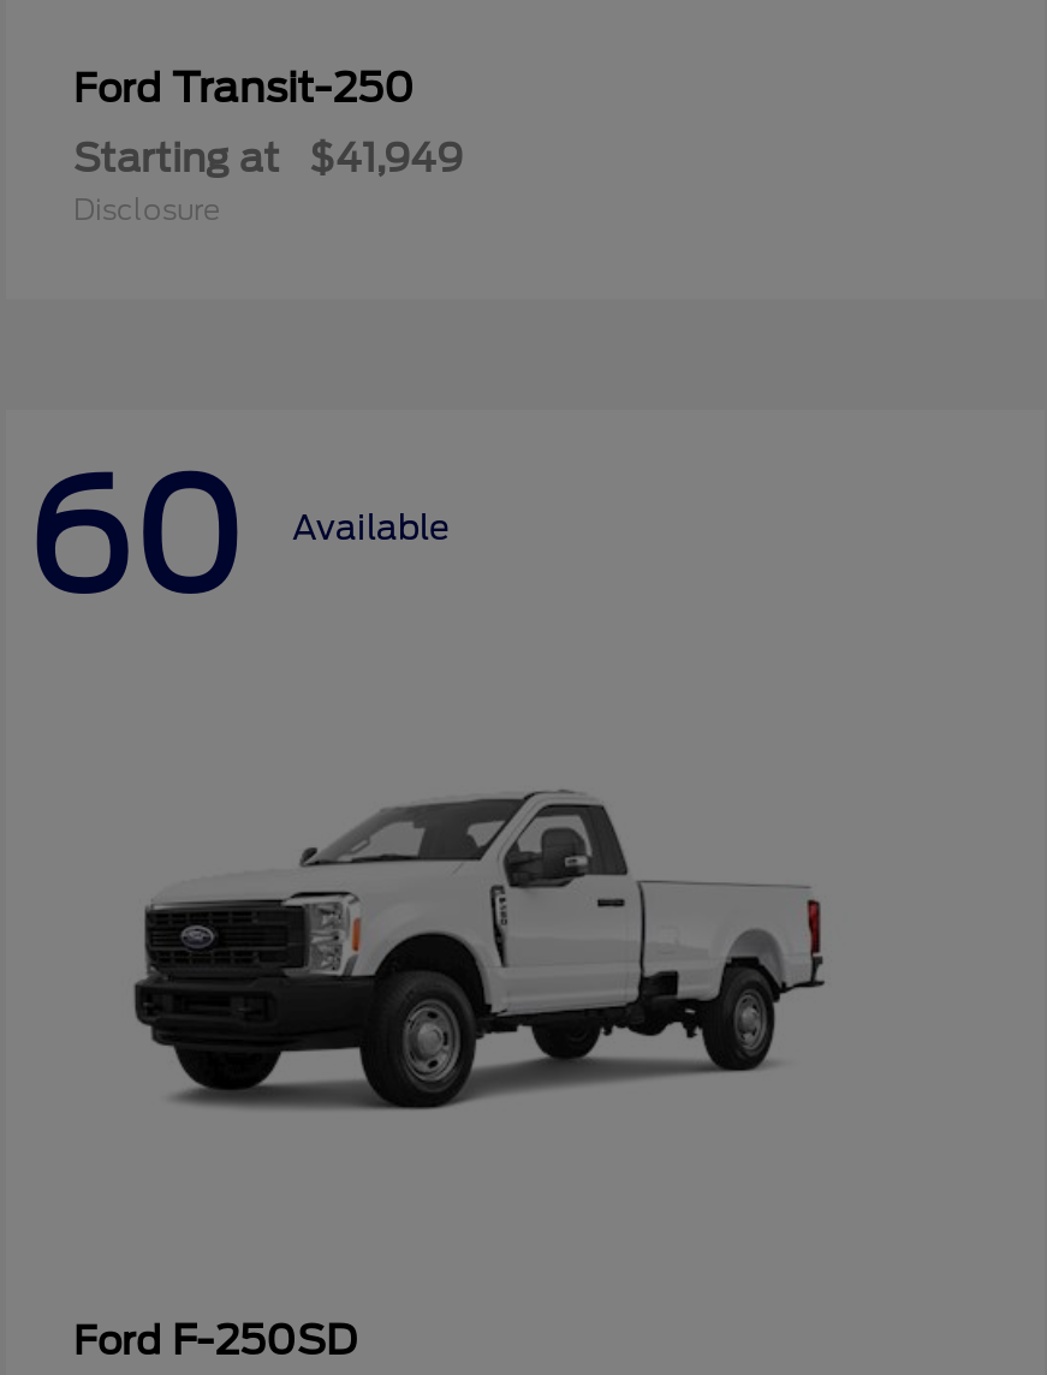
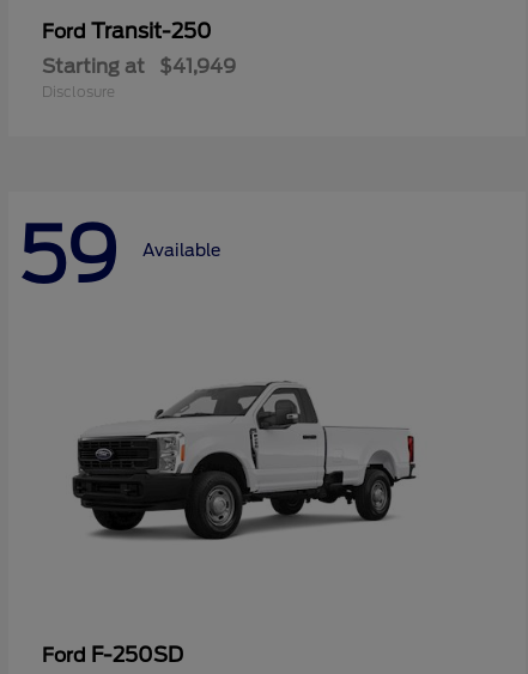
- 60 Available
+ 59 Available
